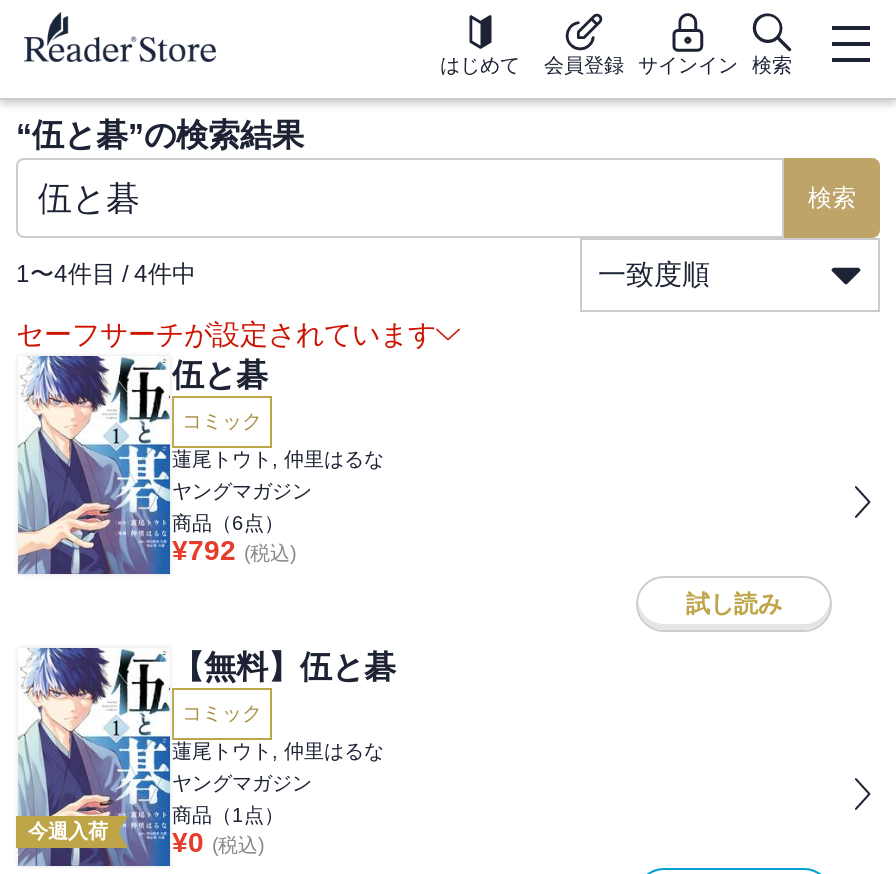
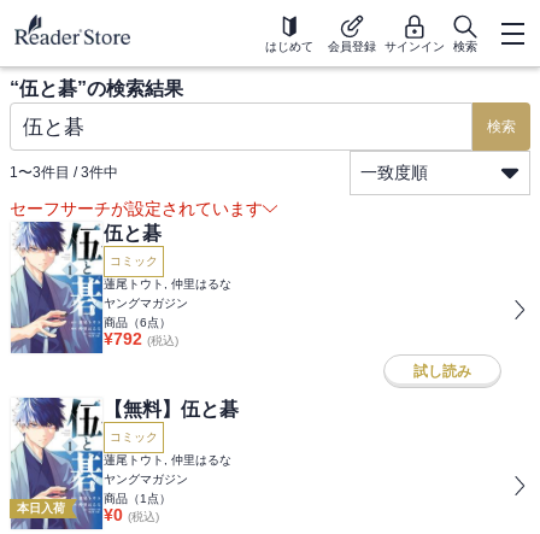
- 1〜4件目 / 4件中
+ 1〜3件目 / 3件中

- 今週入荷
+ 本日入荷
